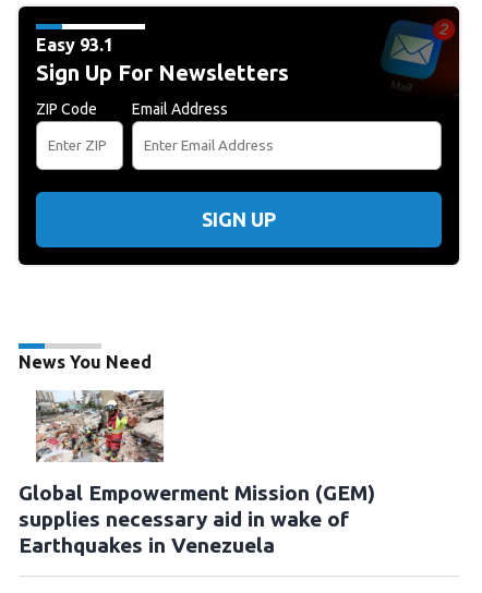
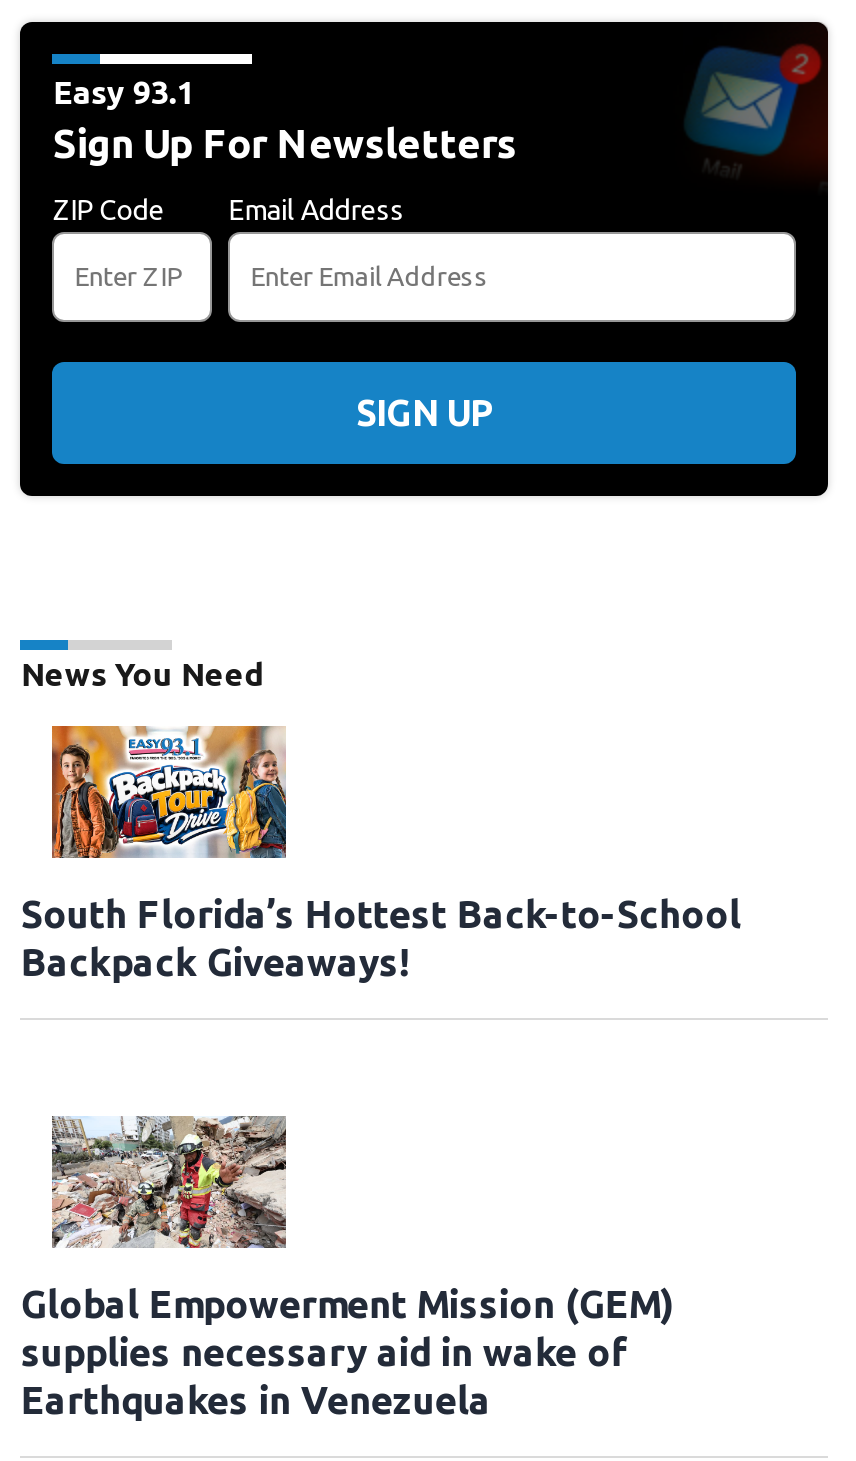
+ [image]
+ South Florida’s Hottest Back-to-School
+ Backpack Giveaways!
